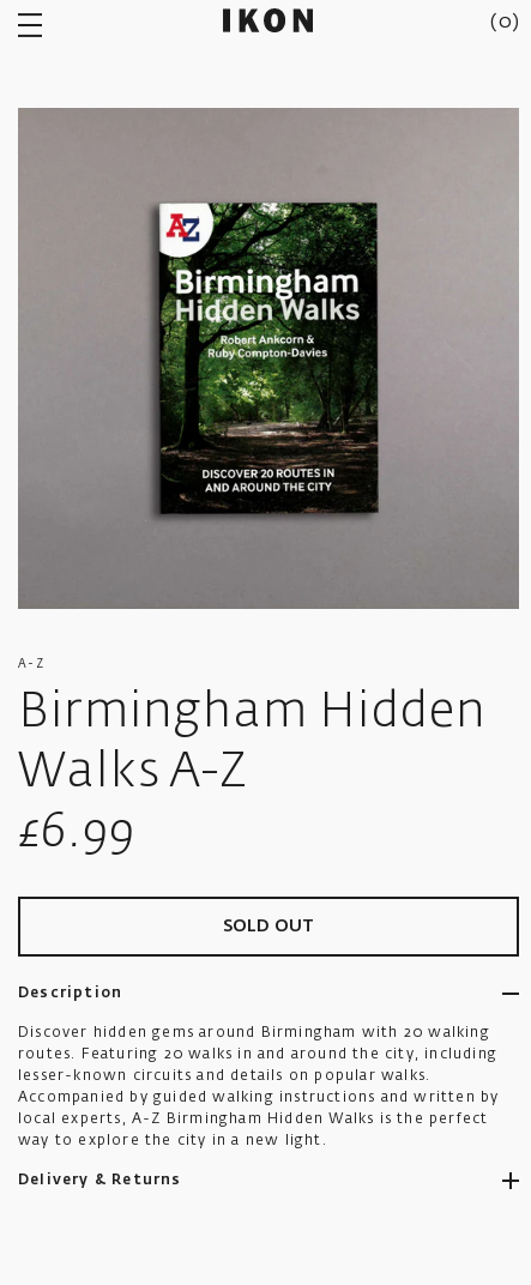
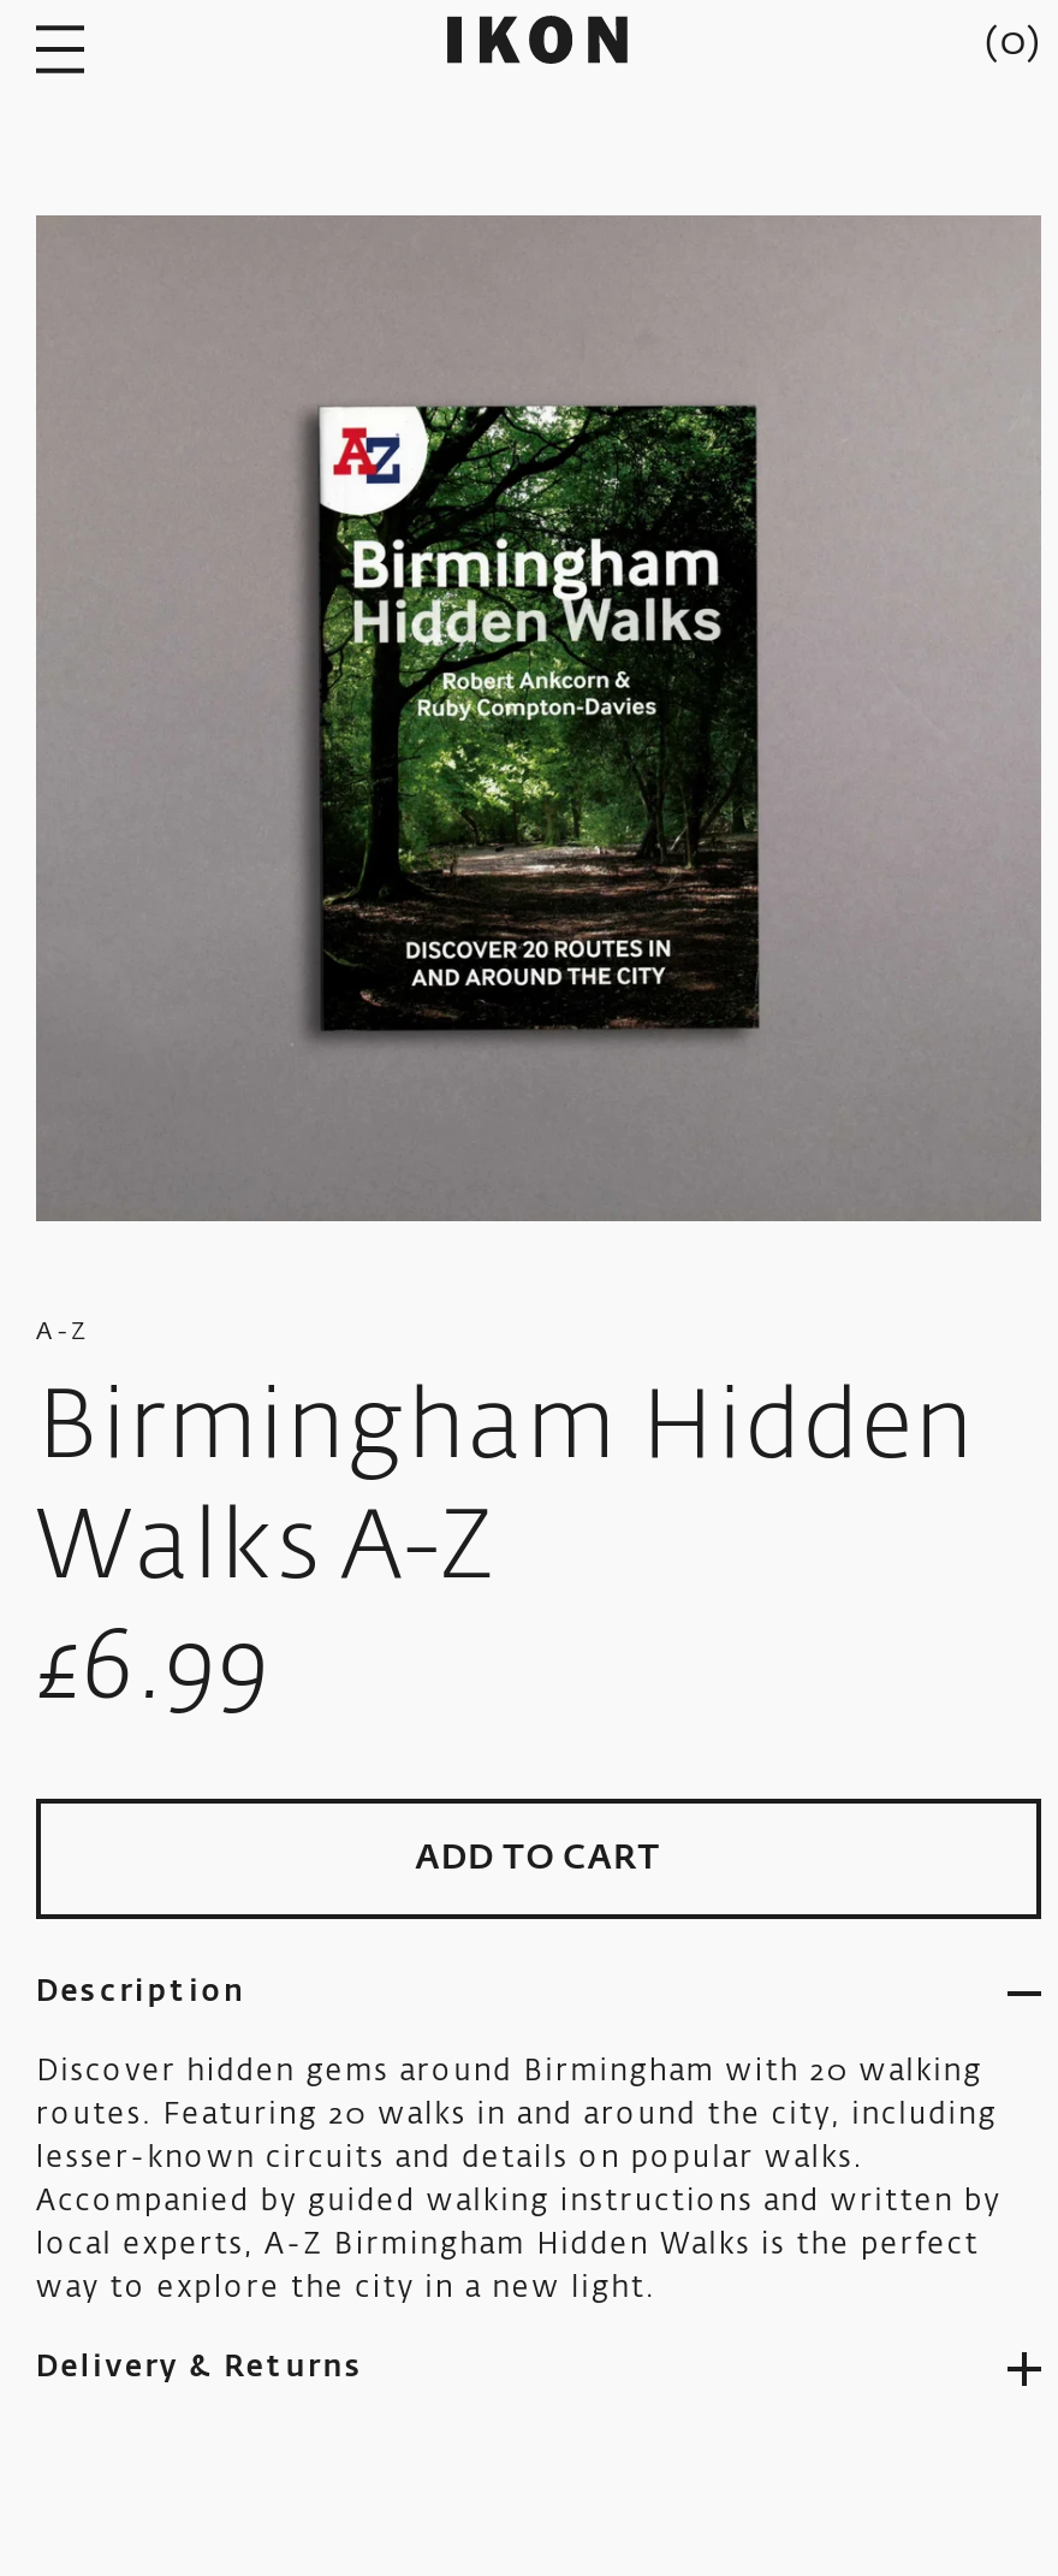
- SOLD OUT
+ ADD TO CART
